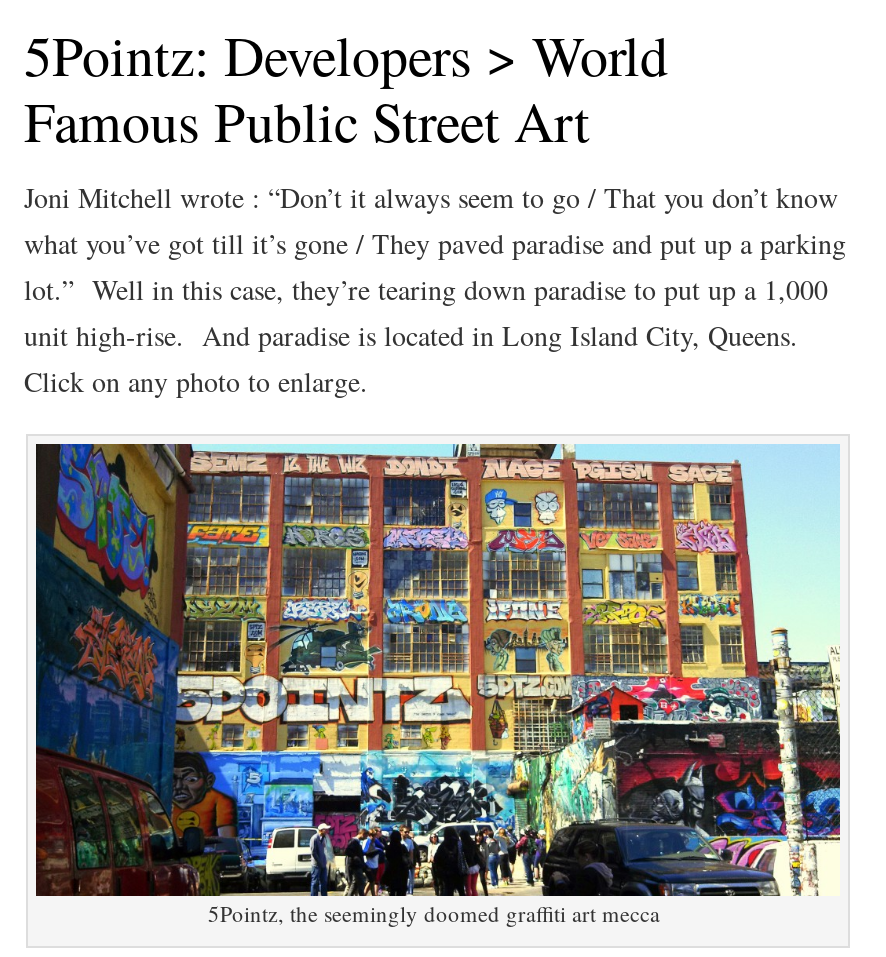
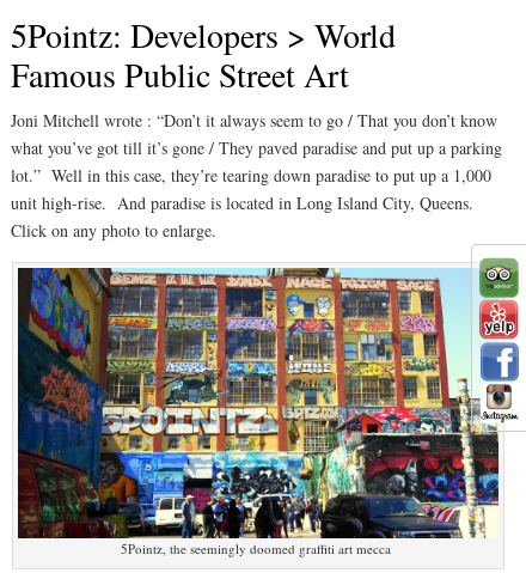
- [image]
+ [image]
